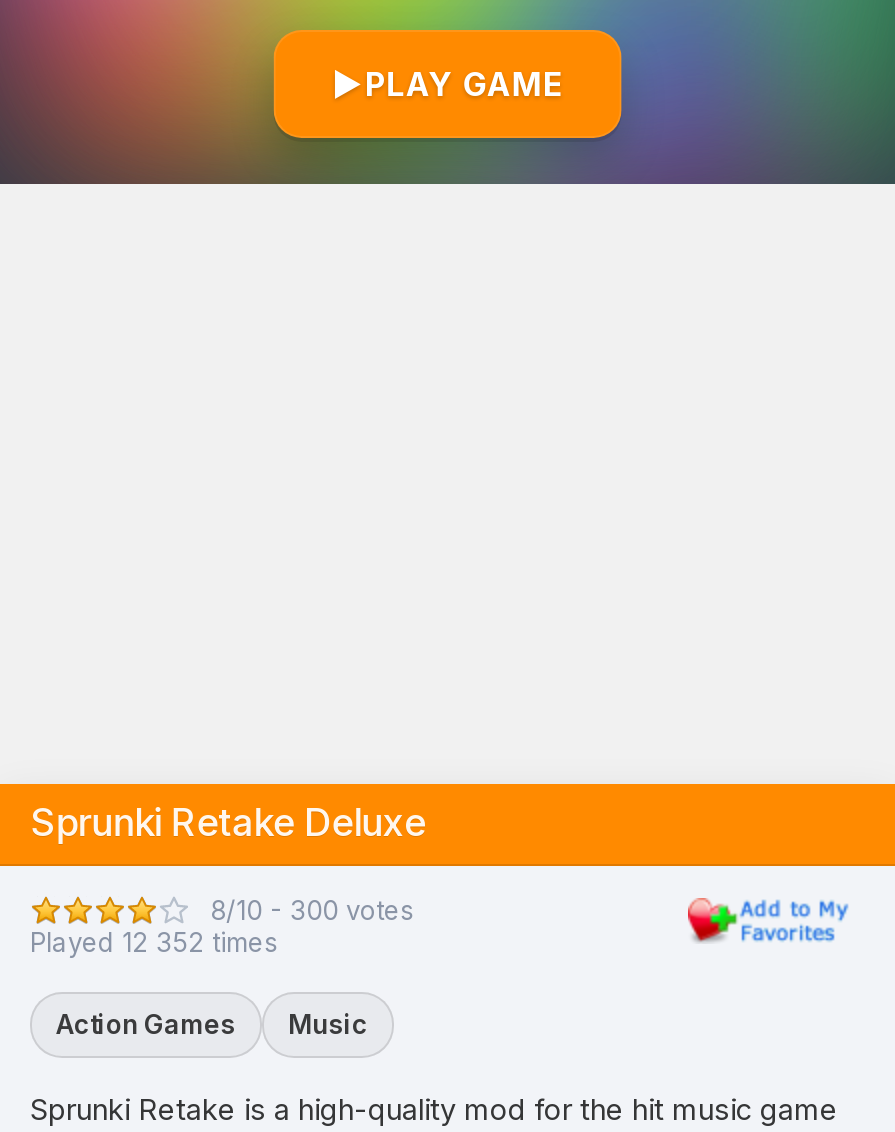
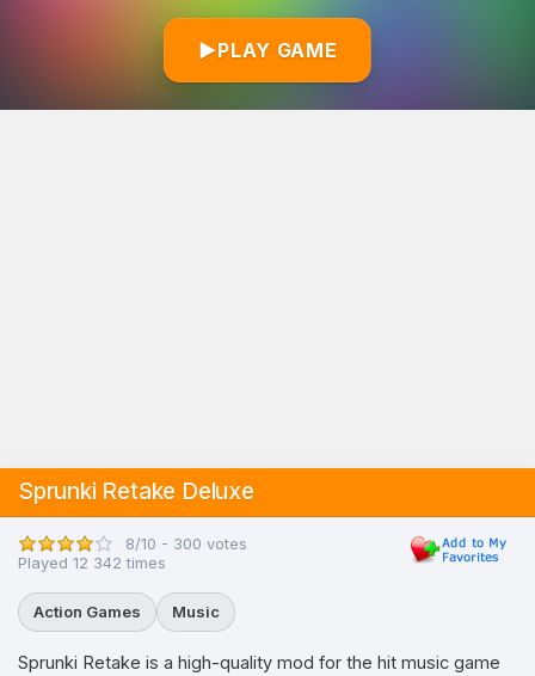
- Played 12 352 times
+ Played 12 342 times
